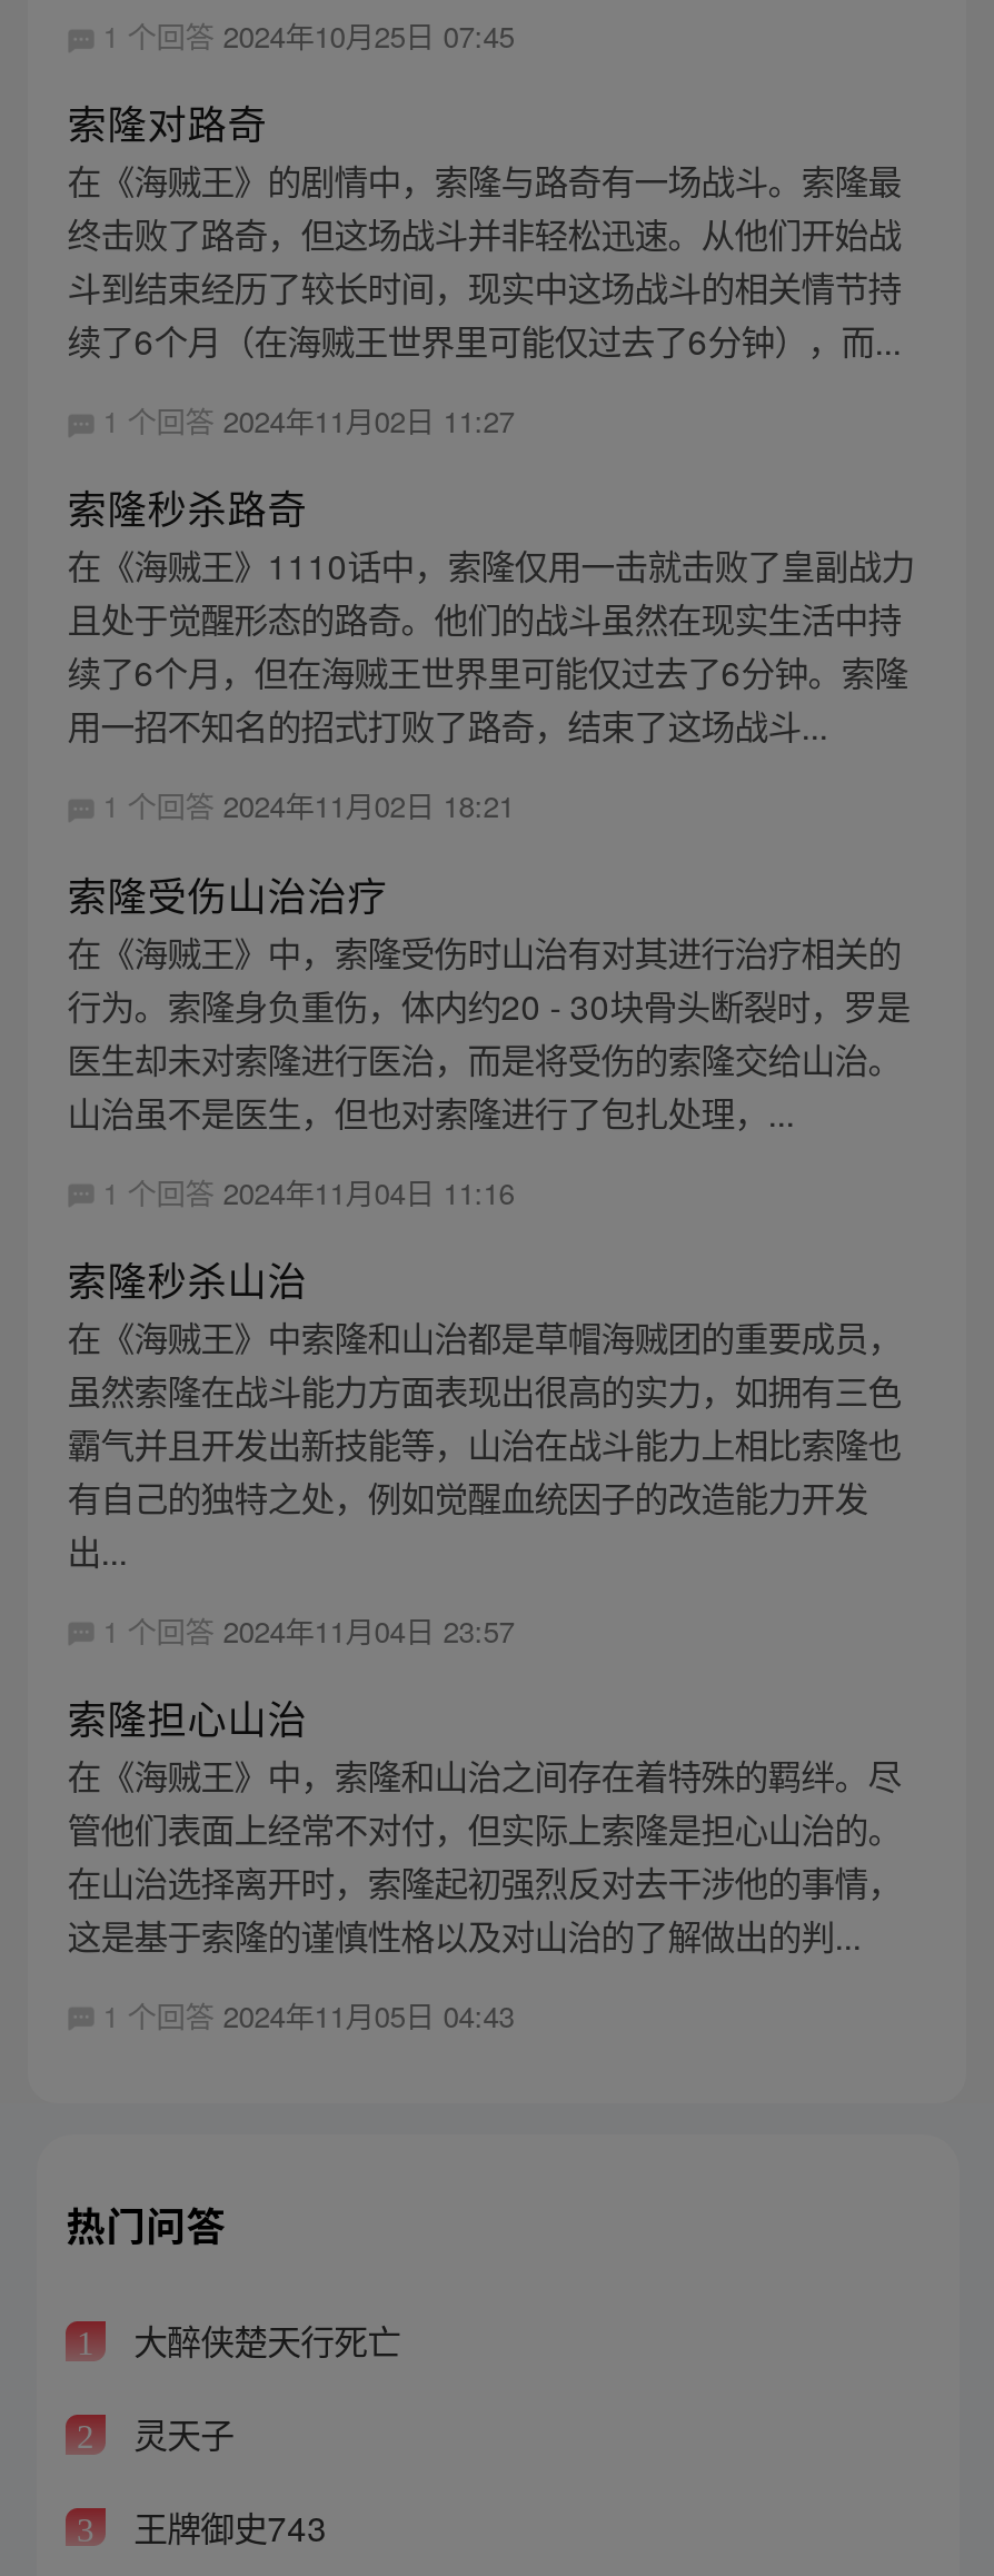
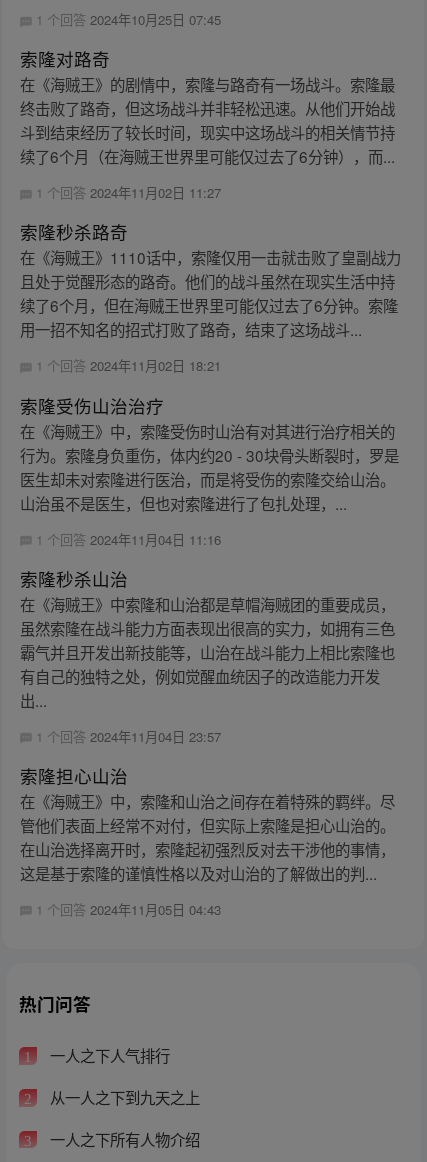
- 大醉侠楚天行死亡
+ 一人之下人气排行

- 灵天子
+ 从一人之下到九天之上

- 王牌御史743
+ 一人之下所有人物介绍
